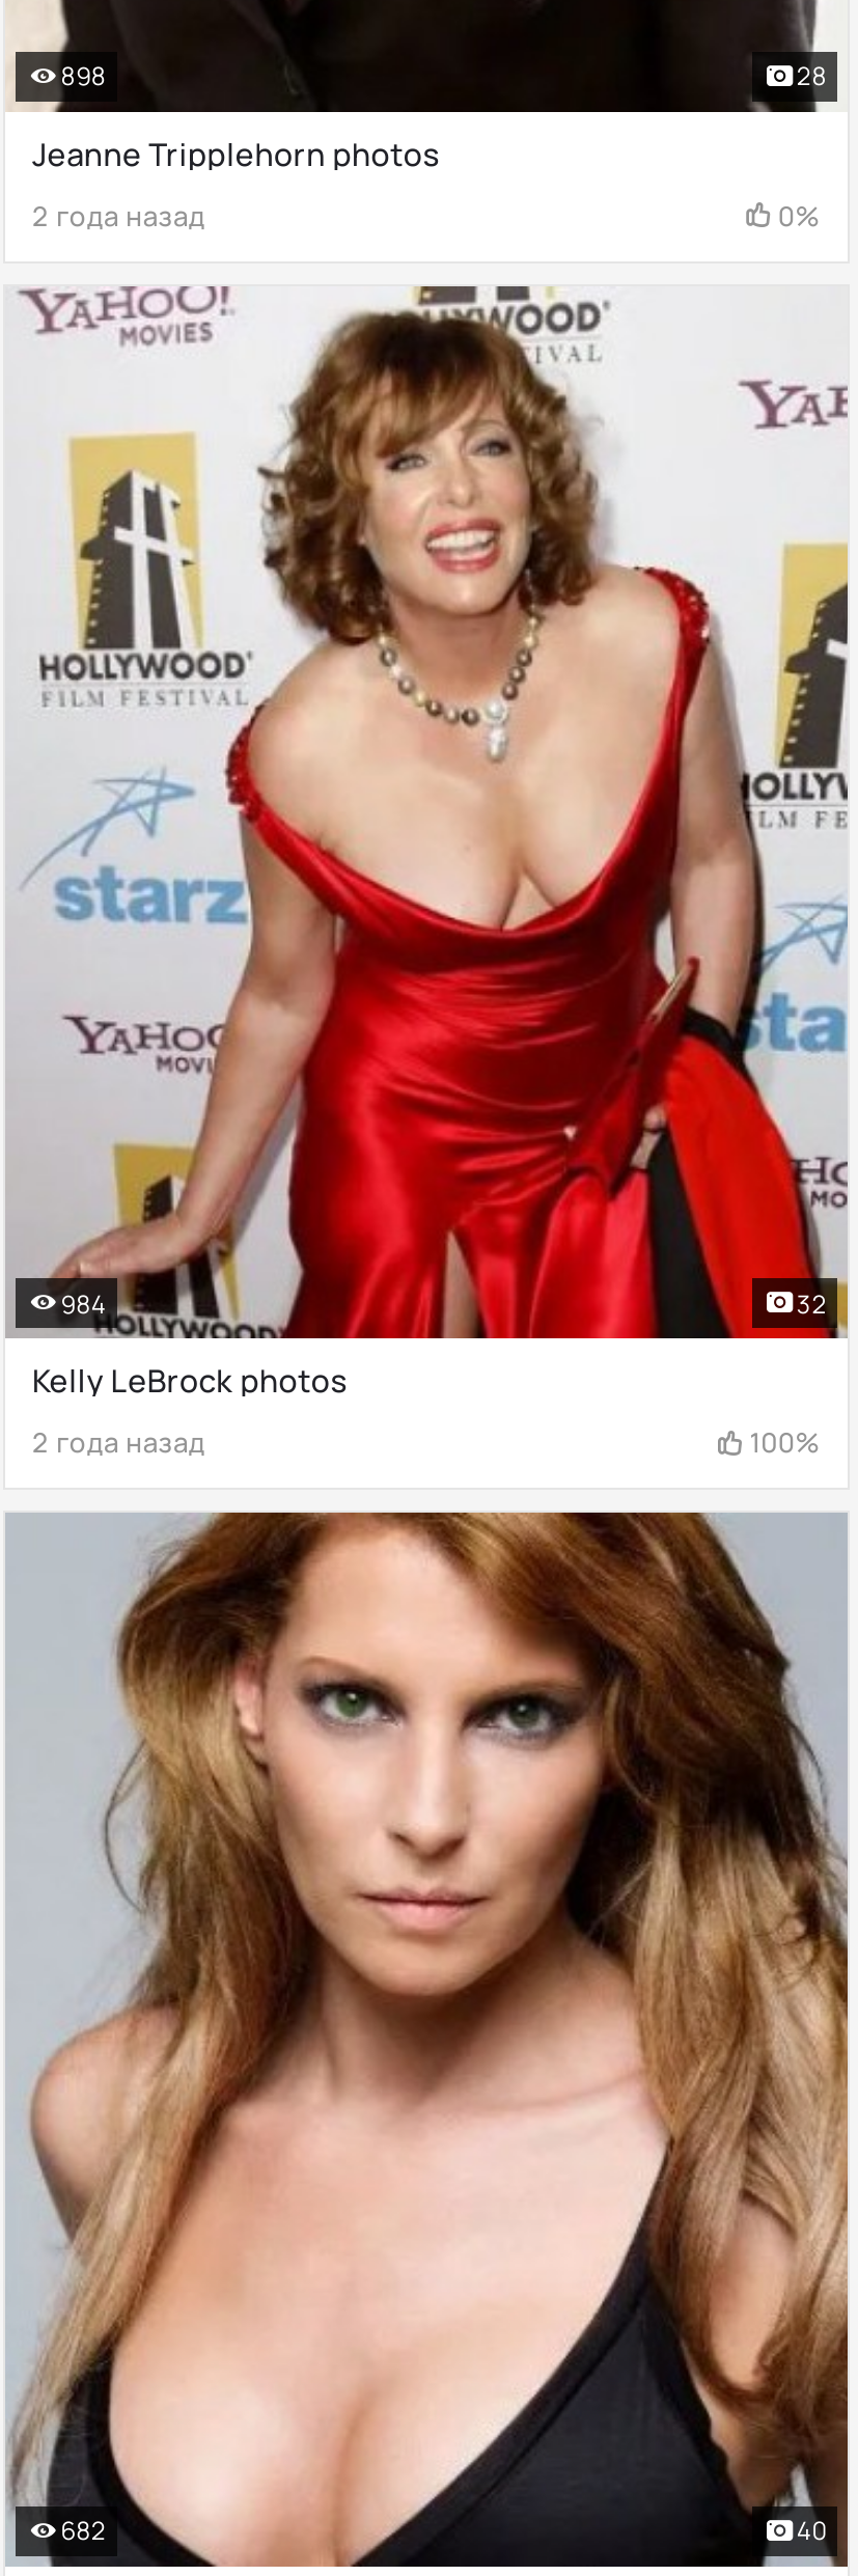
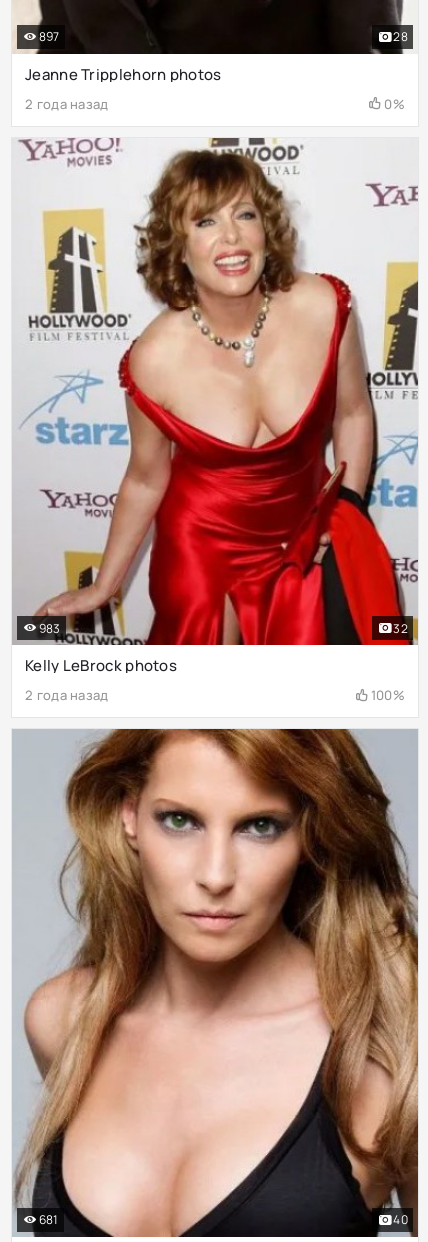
- 898
+ 897

- 984
+ 983

- 682
+ 681
